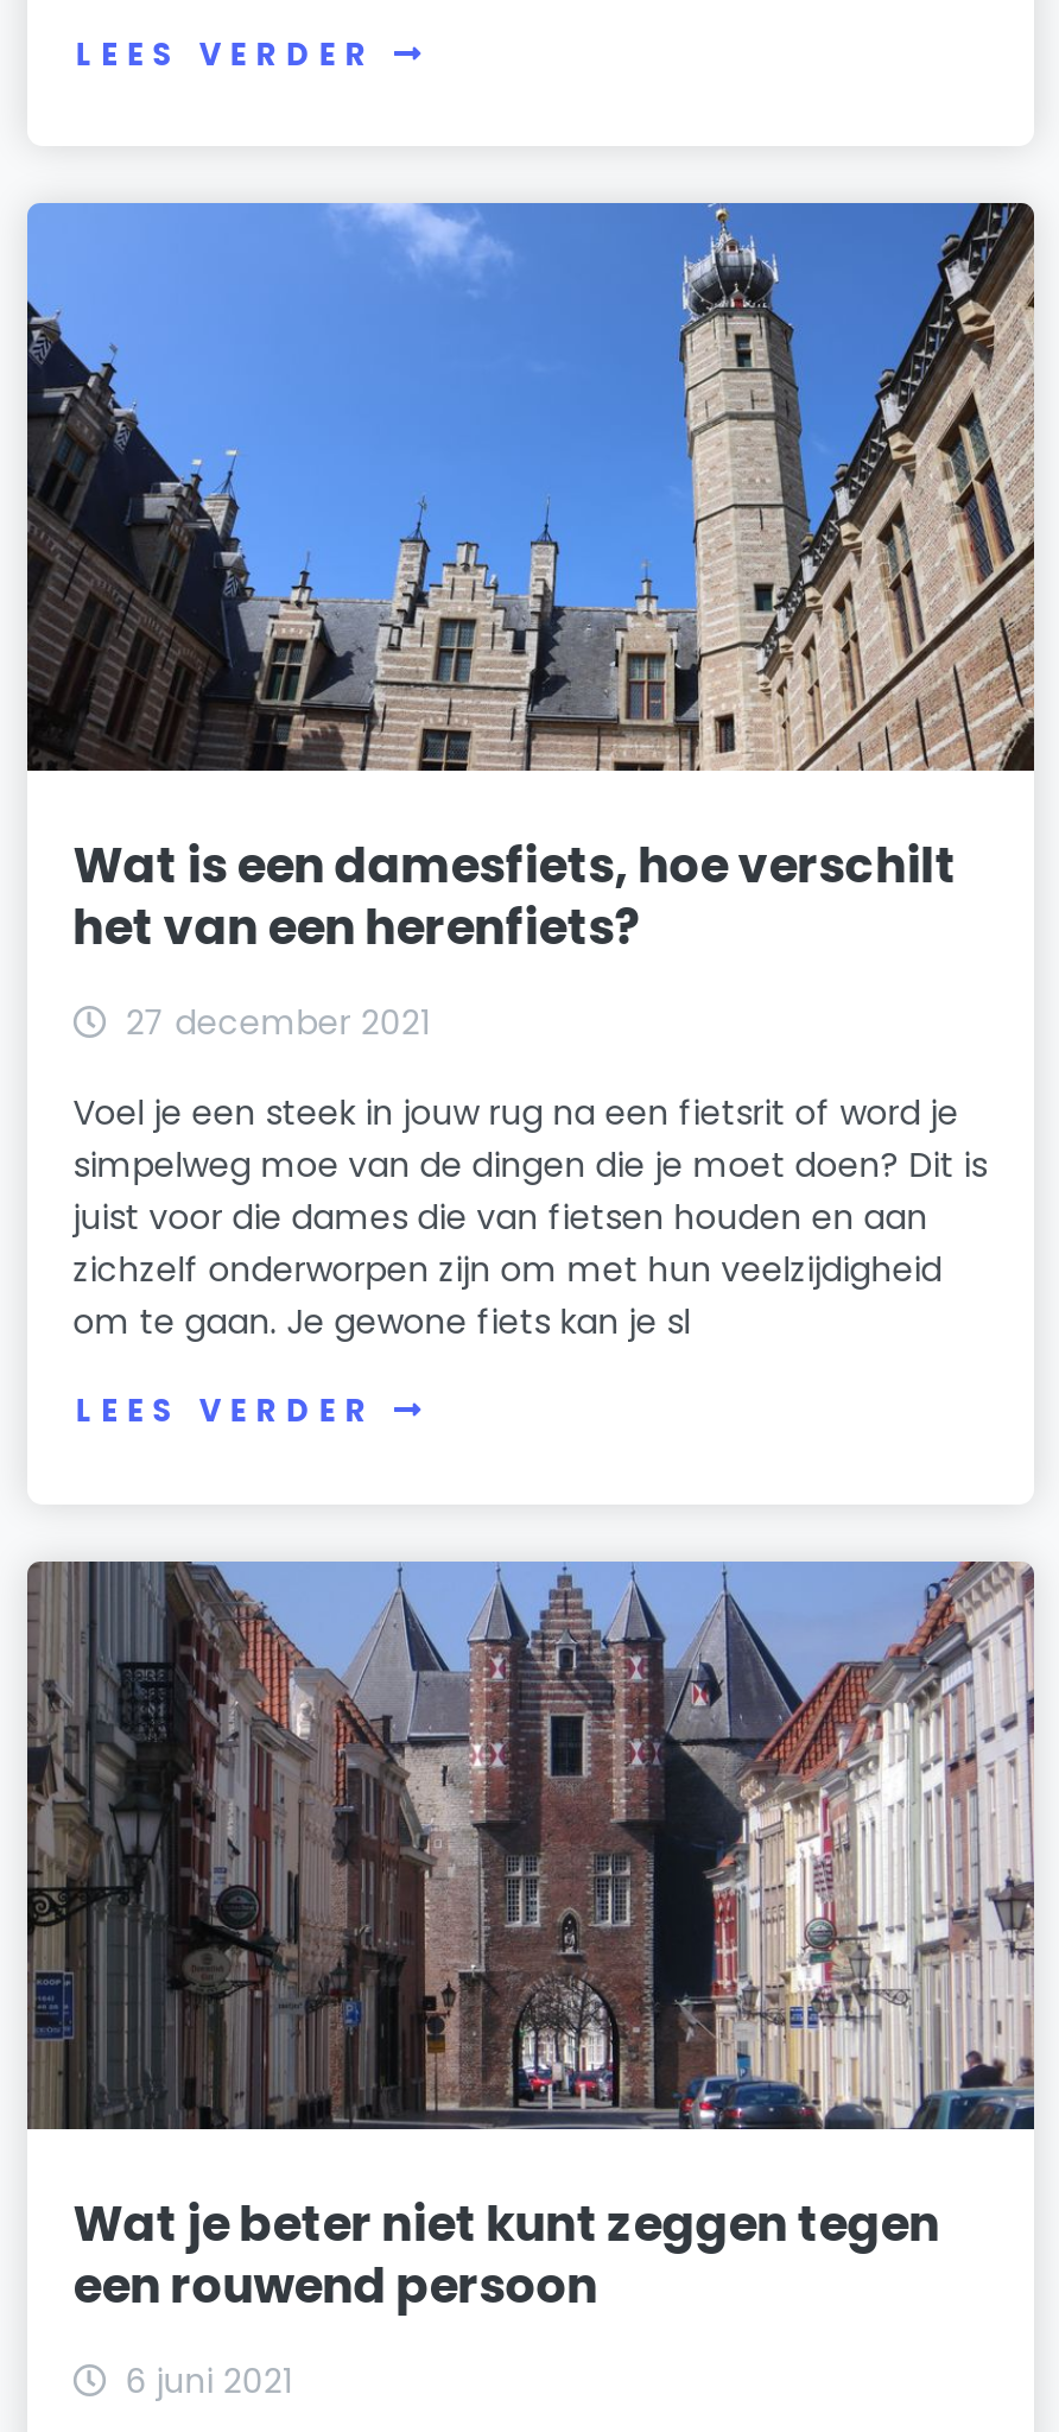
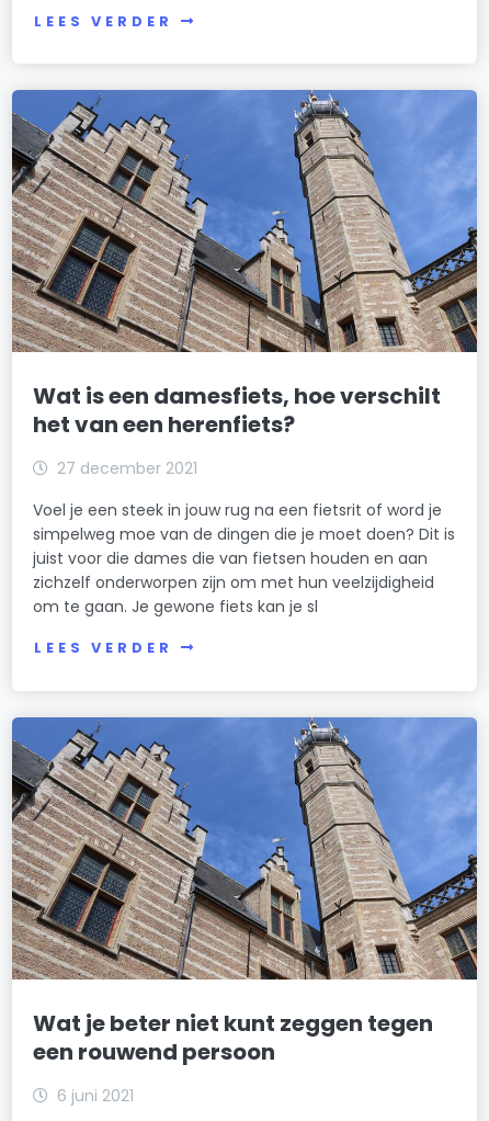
- [image]
+ [image]

- [image]
+ [image]
